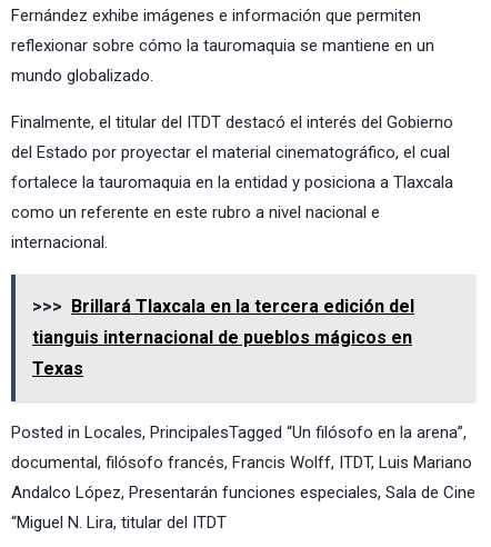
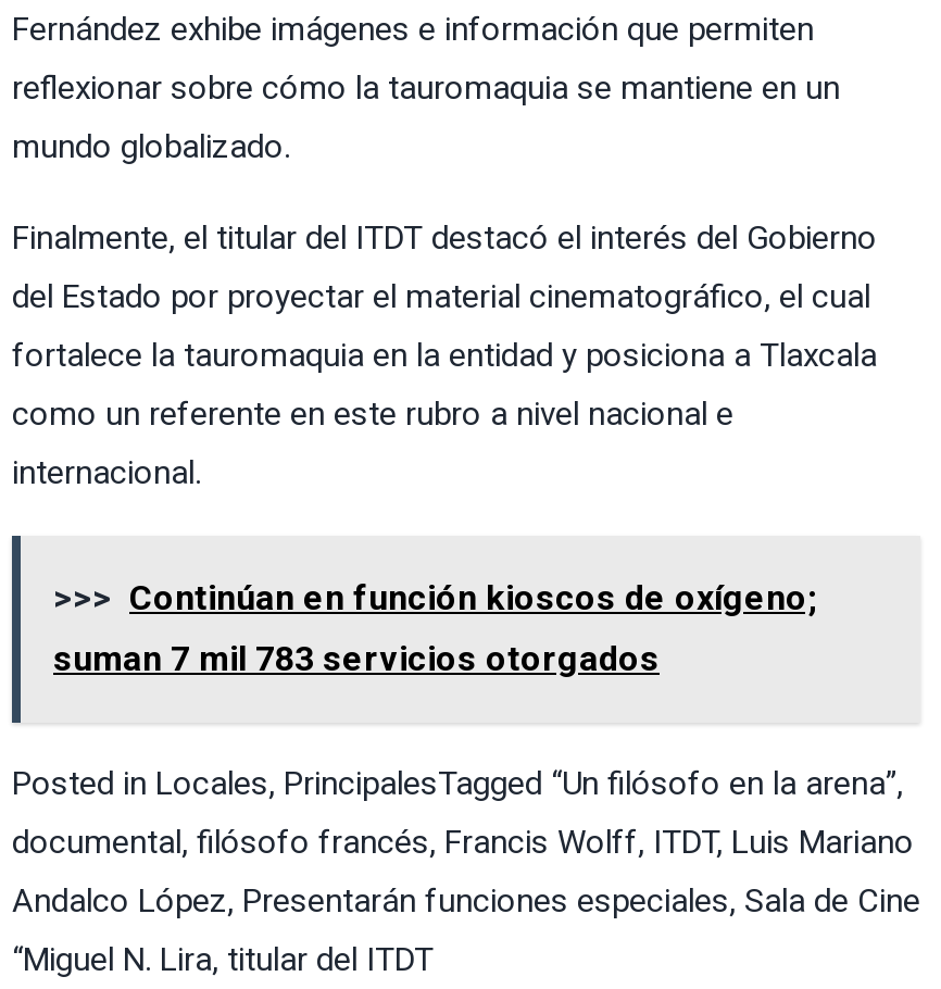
- >>> Brillará Tlaxcala en la tercera edición del
- tianguis internacional de pueblos mágicos en
- Texas
+ >>> Continúan en función kioscos de oxígeno;
+ suman 7 mil 783 servicios otorgados
